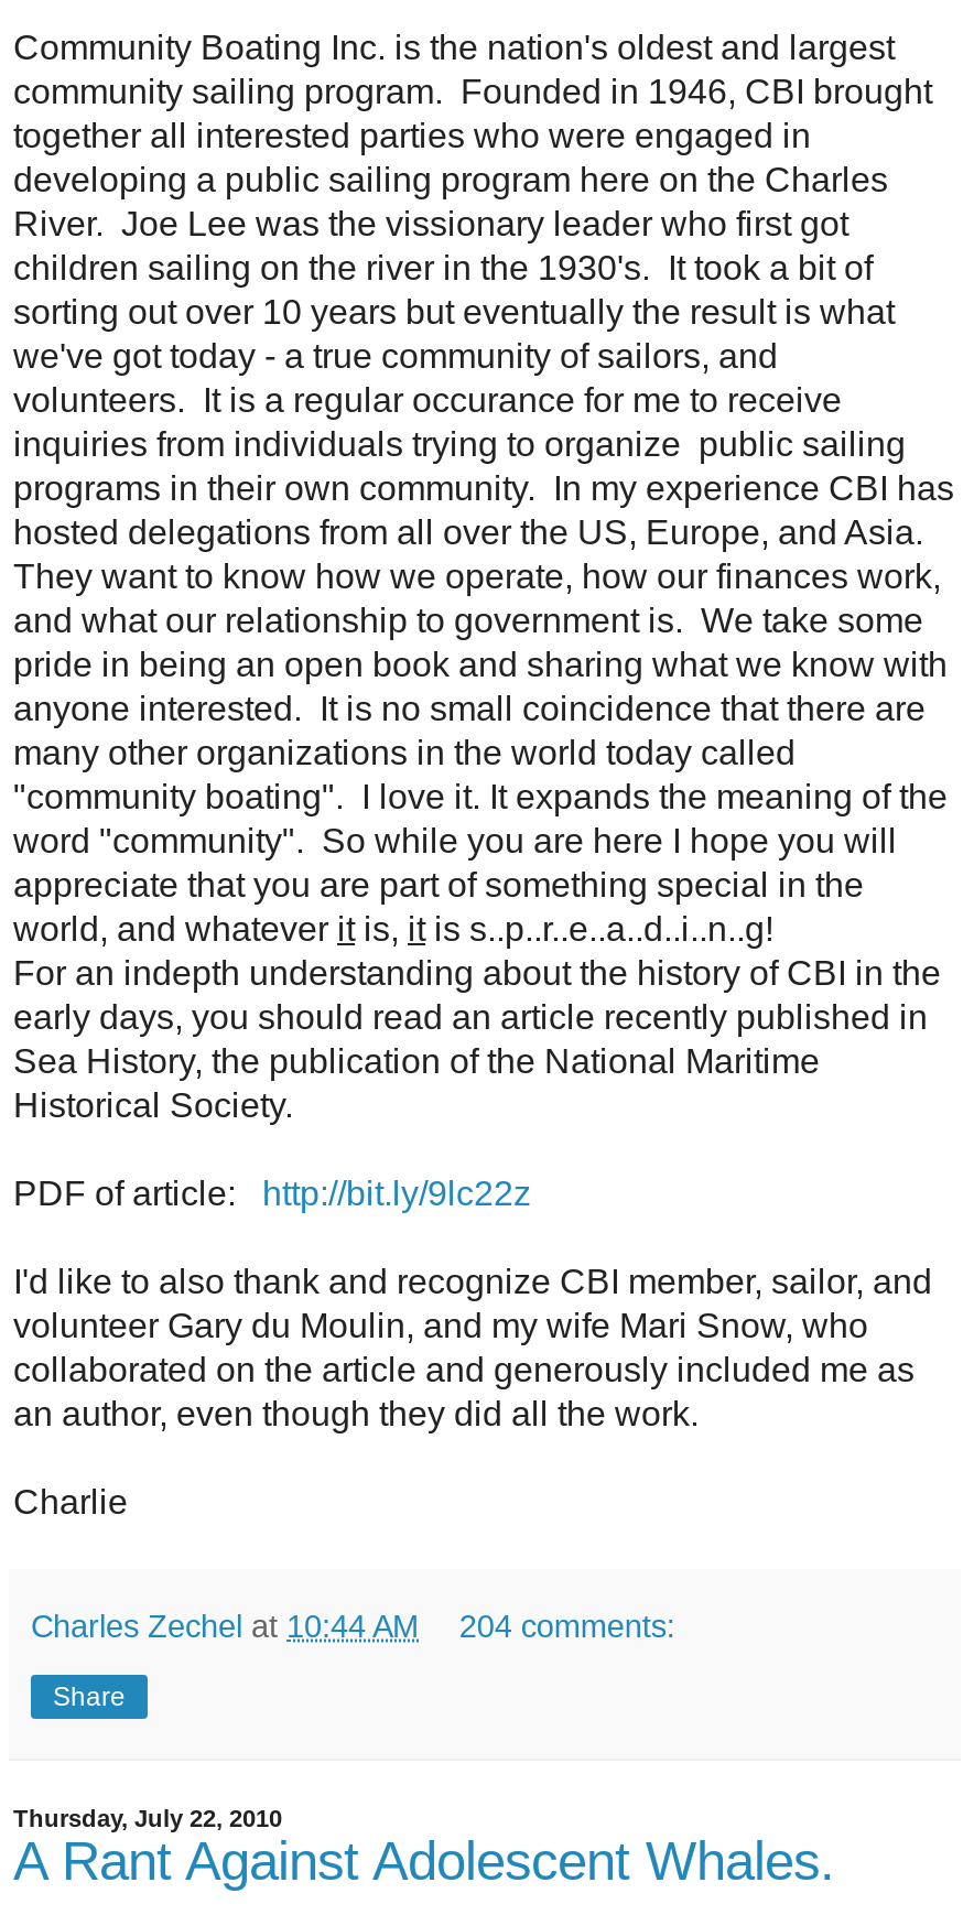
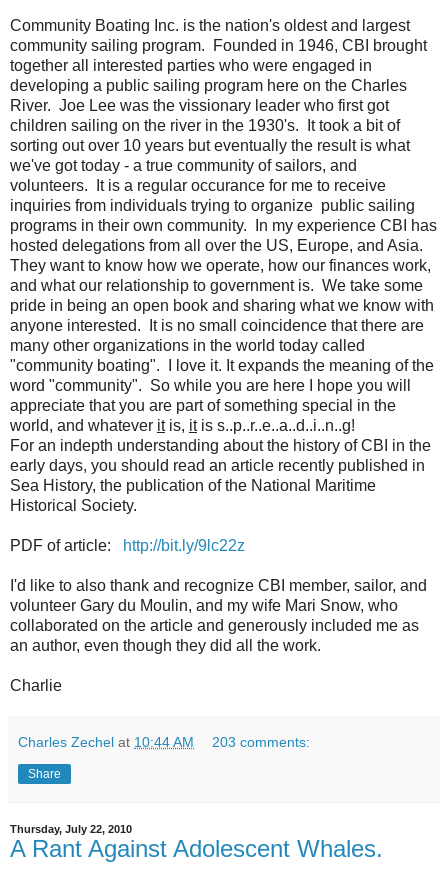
- Charles Zechel at 10:44 AM 204 comments:
+ Charles Zechel at 10:44 AM 203 comments:
